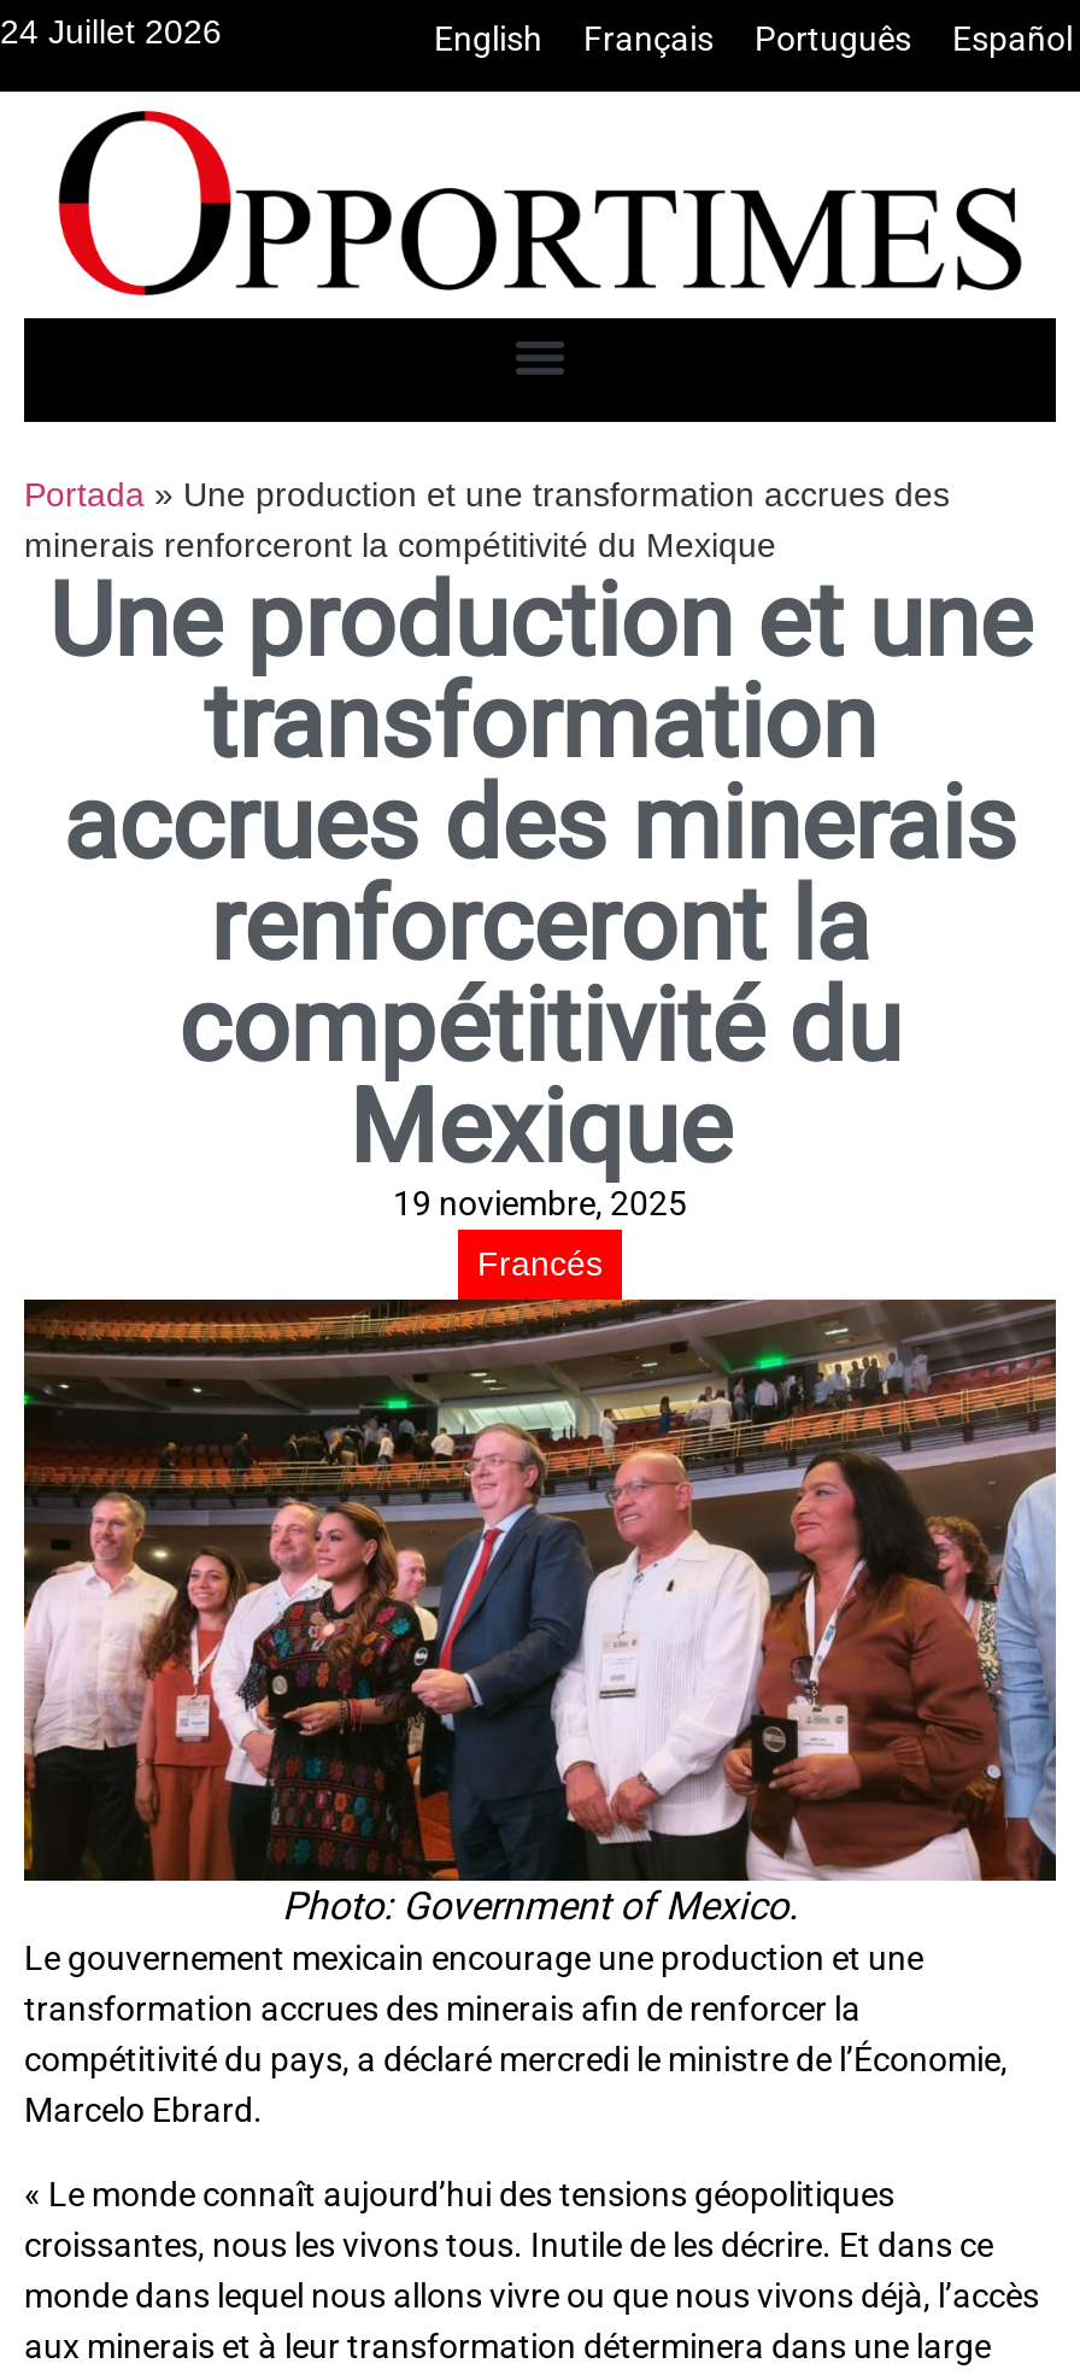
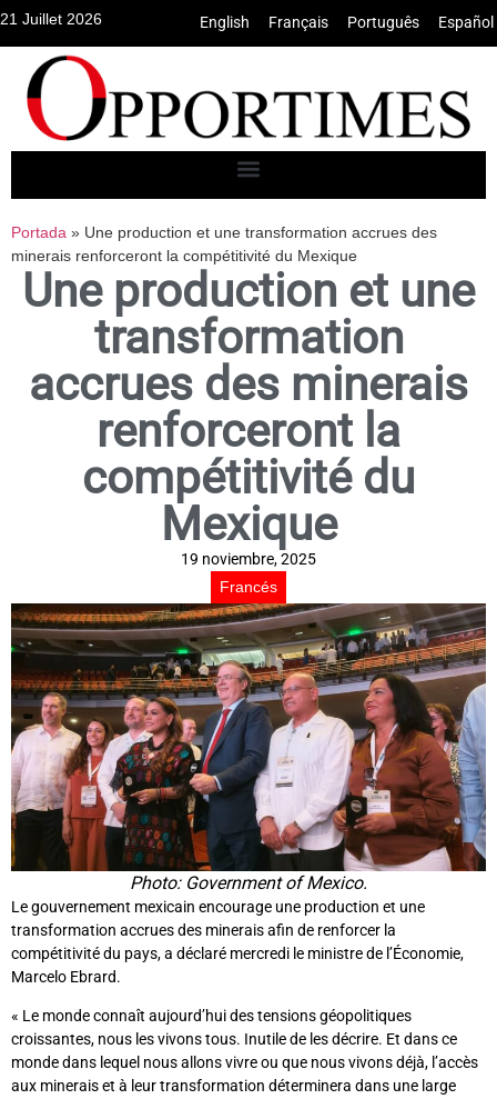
- 24 Juillet 2026
+ 21 Juillet 2026
